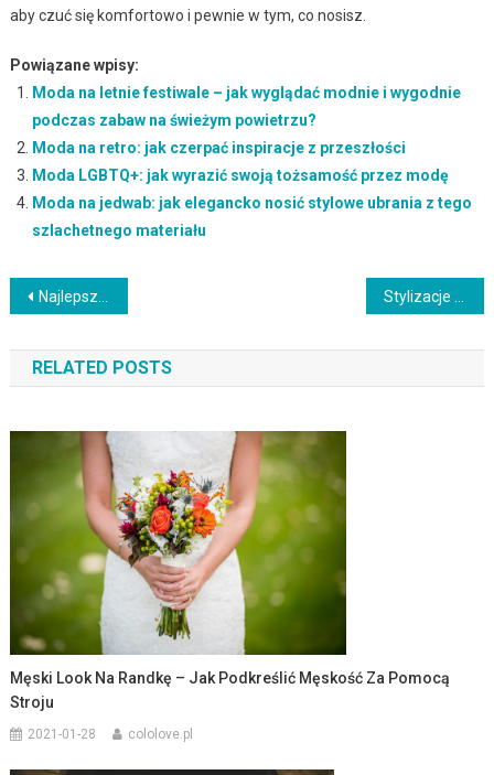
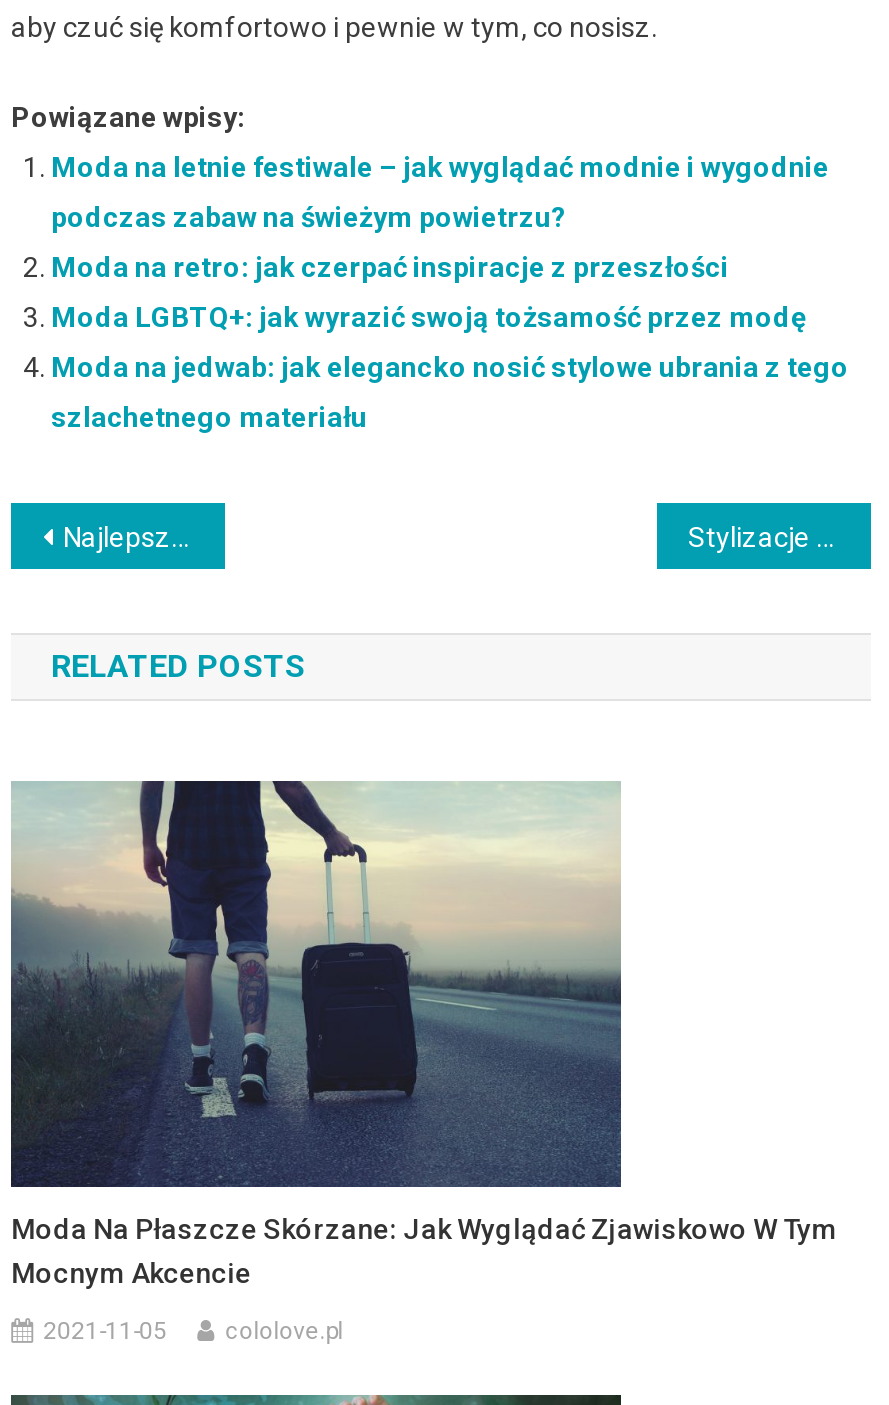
- [image]
- Męski Look Na Randkę – Jak Podkreślić Męskość Za Pomocą
- Stroju
+ [image]
+ Moda Na Płaszcze Skórzane: Jak Wyglądać Zjawiskowo W Tym
+ Mocnym Akcencie

- 2021-01-28
+ 2021-11-05
